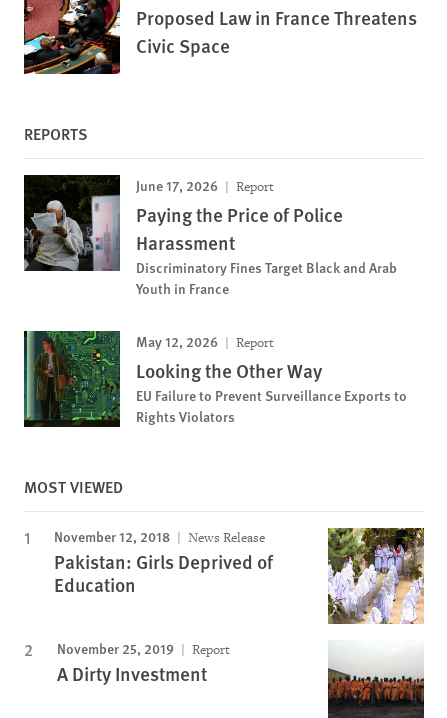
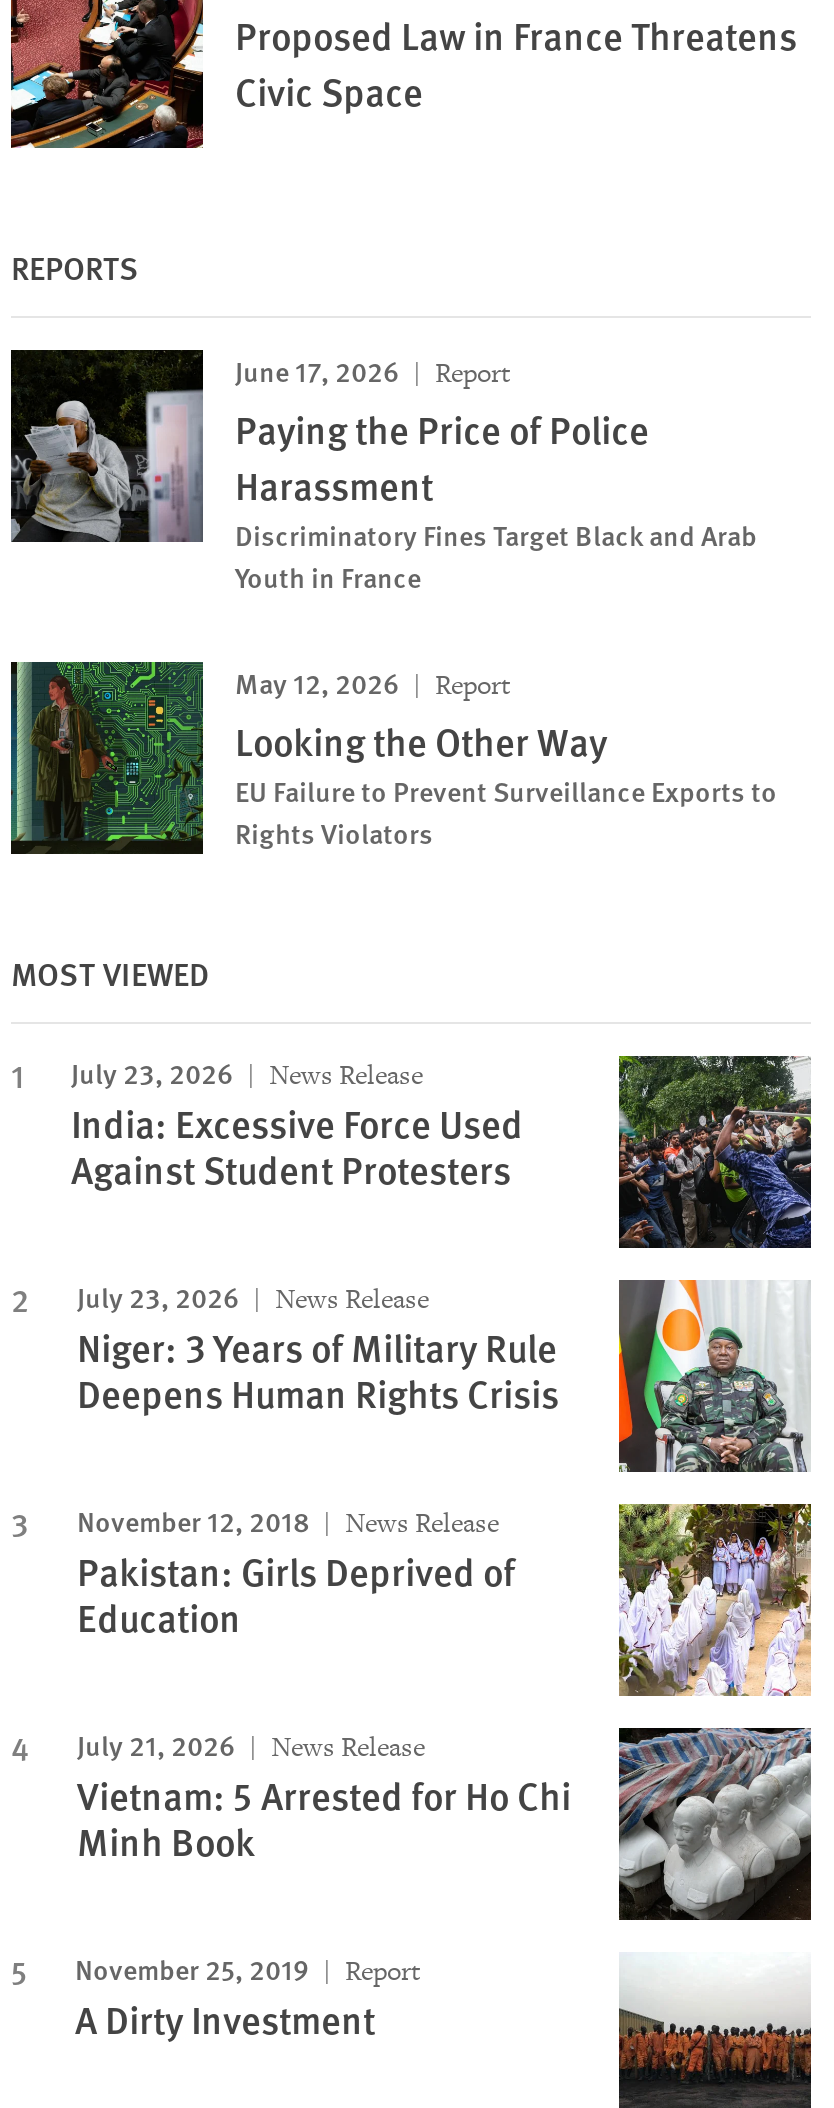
+ [image]
+ July 23, 2026
+ News Release
+ India: Excessive Force Used
+ Against Student Protesters
+ July 23, 2026
+ News Release
+ Niger: 3 Years of Military Rule
+ Deepens Human Rights Crisis

+ [image]

+ [image]
+ July 21, 2026
+ News Release
+ Vietnam: 5 Arrested for Ho Chi
+ Minh Book
